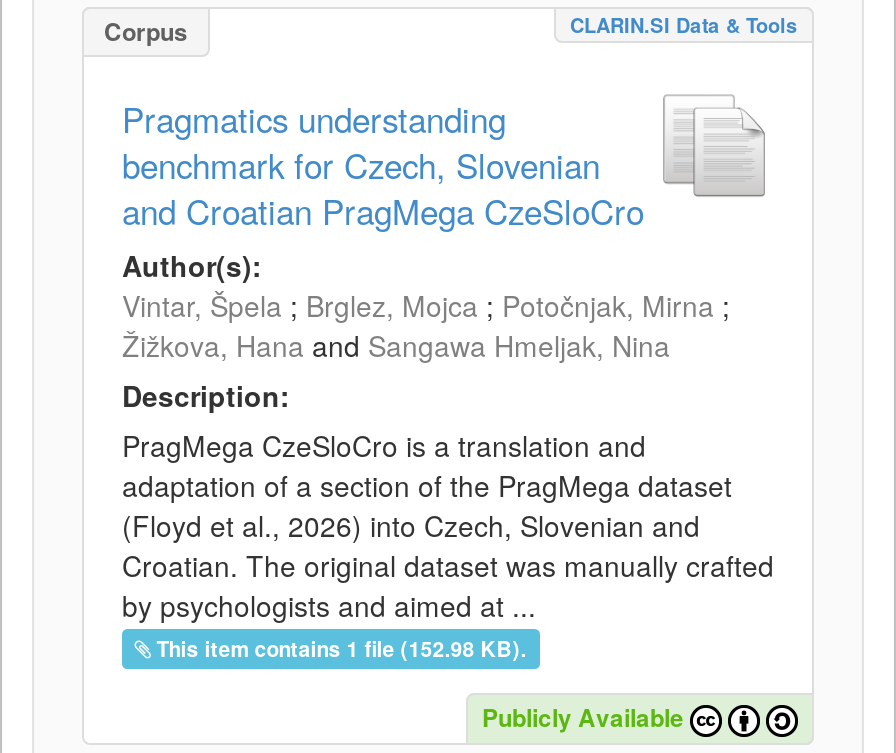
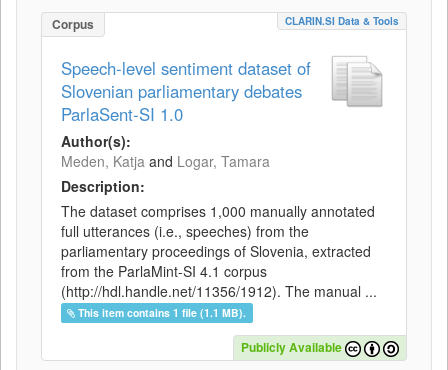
- Pragmatics understanding
- benchmark for Czech, Slovenian
- and Croatian PragMega CzeSloCro
+ Speech-level sentiment dataset of
+ Slovenian parliamentary debates
+ ParlaSent-SI 1.0

- Vintar, Špela ; Brglez, Mojca ; Potočnjak, Mirna ;
- Žižkova, Hana and Sangawa Hmeljak, Nina
+ Meden, Katja and Logar, Tamara

- PragMega CzeSloCro is a translation and
- adaptation of a section of the PragMega dataset
- (Floyd et al., 2026) into Czech, Slovenian and
- Croatian. The original dataset was manually crafted
- by psychologists and aimed at ...
- This item contains 1 file (152.98 KB).
+ The dataset comprises 1,000 manually annotated
+ full utterances (i.e., speeches) from the
+ parliamentary proceedings of Slovenia, extracted
+ from the ParlaMint-SI 4.1 corpus
+ (http://hdl.handle.net/11356/1912). The manual ...
+ This item contains 1 file (1.1 MB).
